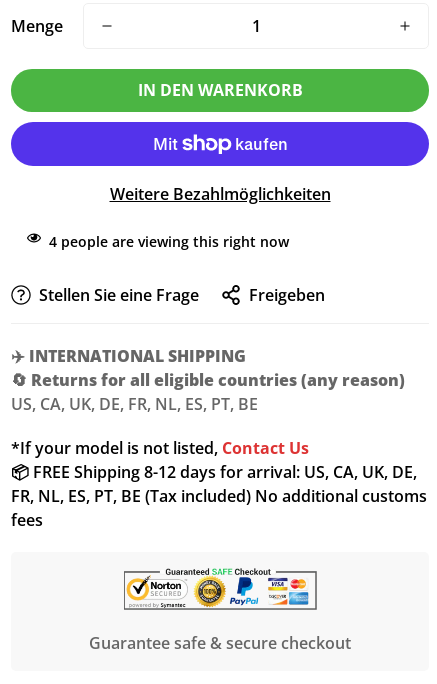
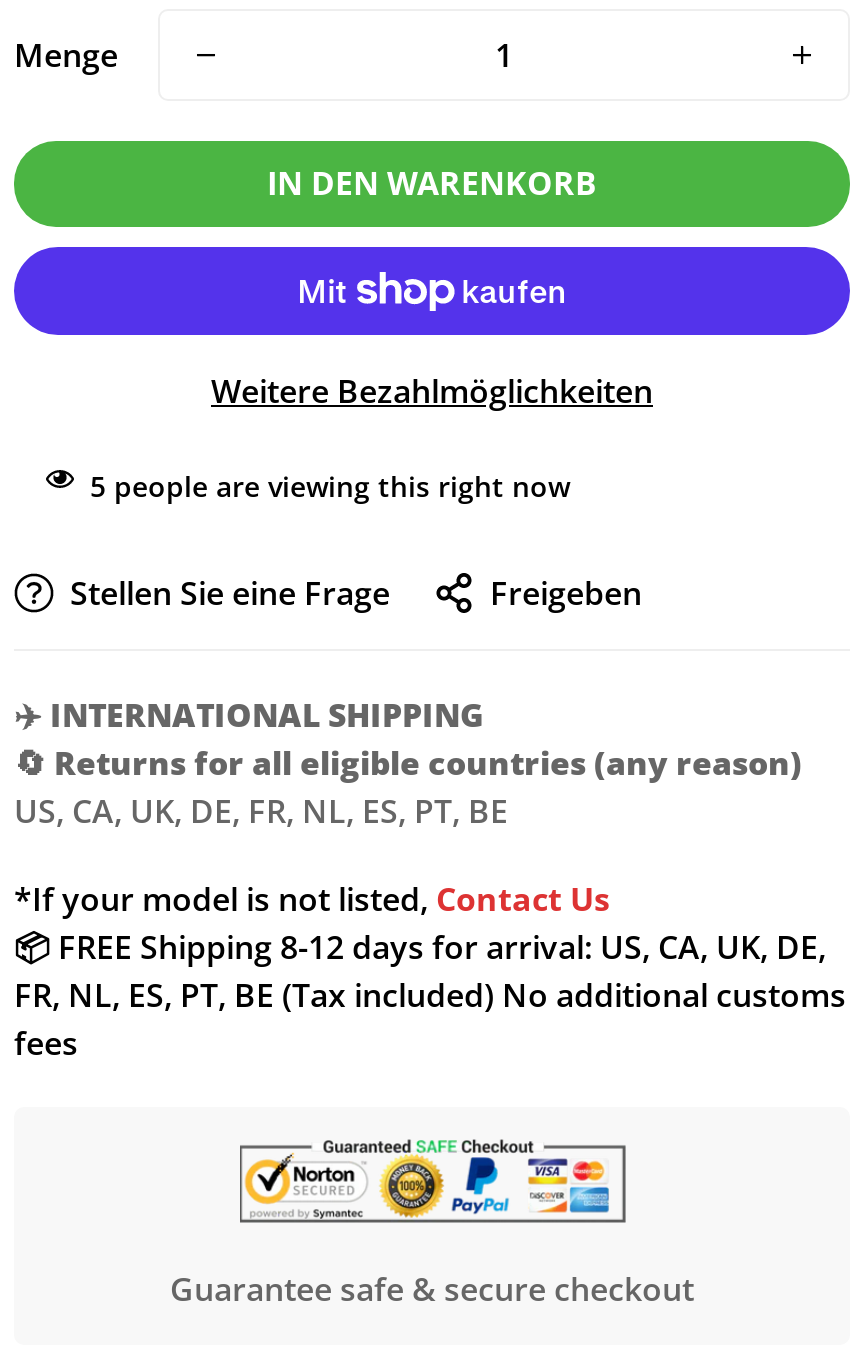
- 4 people are viewing this right now
+ 5 people are viewing this right now
